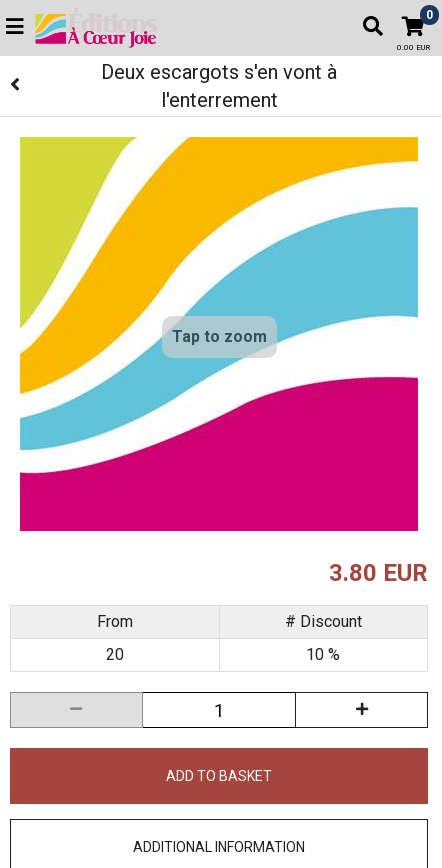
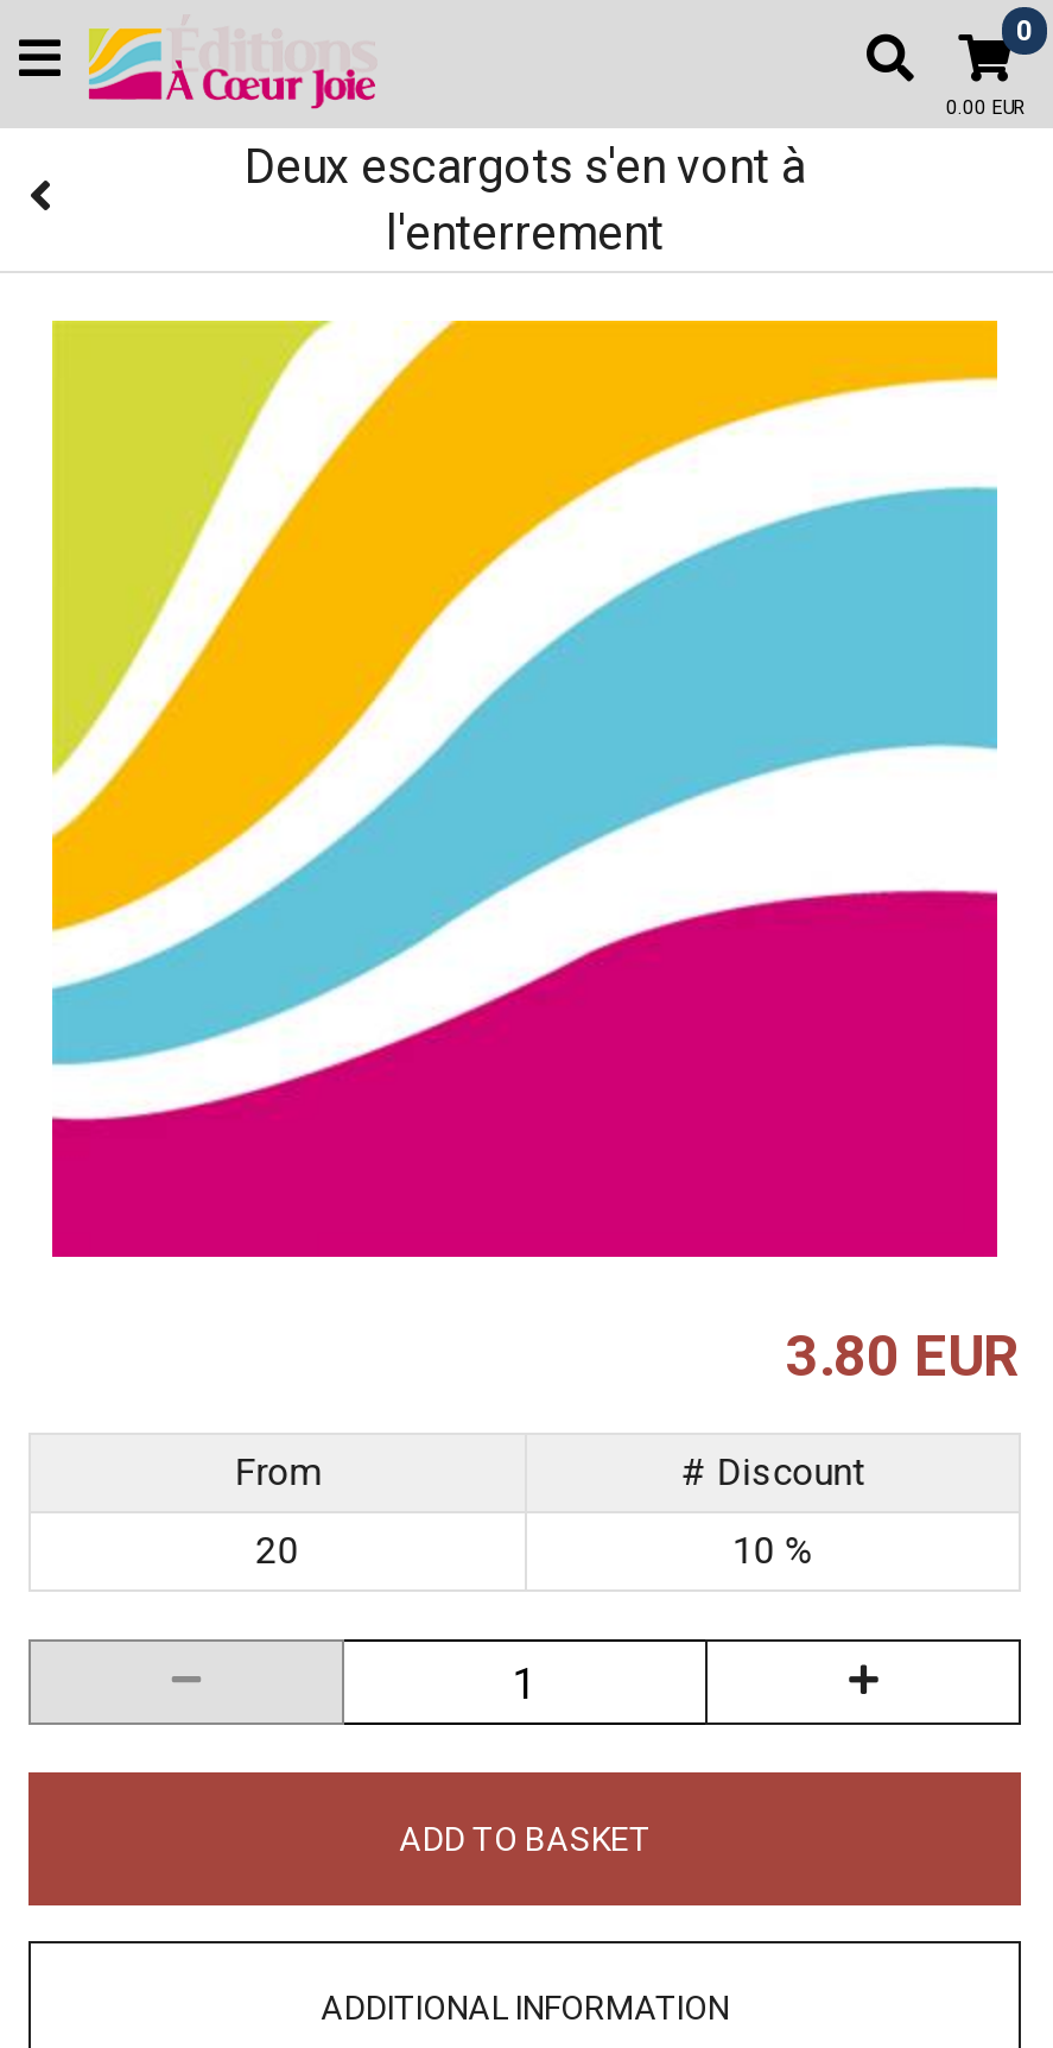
- Tap to zoom
